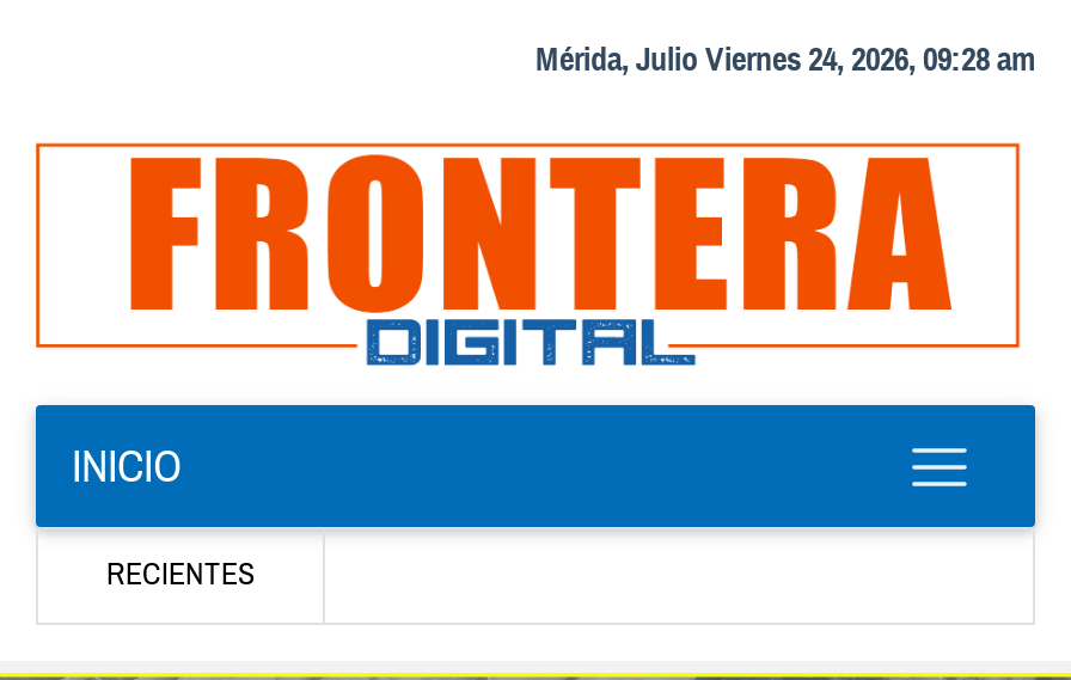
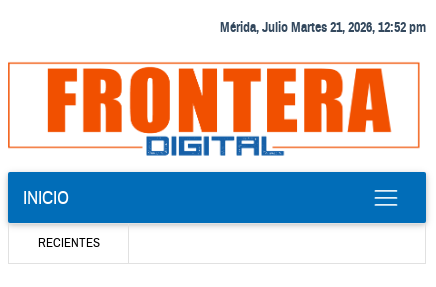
- Mérida, Julio Viernes 24, 2026, 09:28 am
+ Mérida, Julio Martes 21, 2026, 12:52 pm
